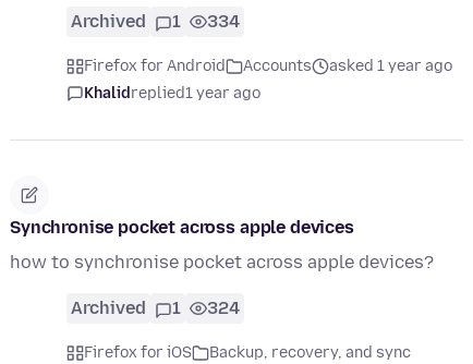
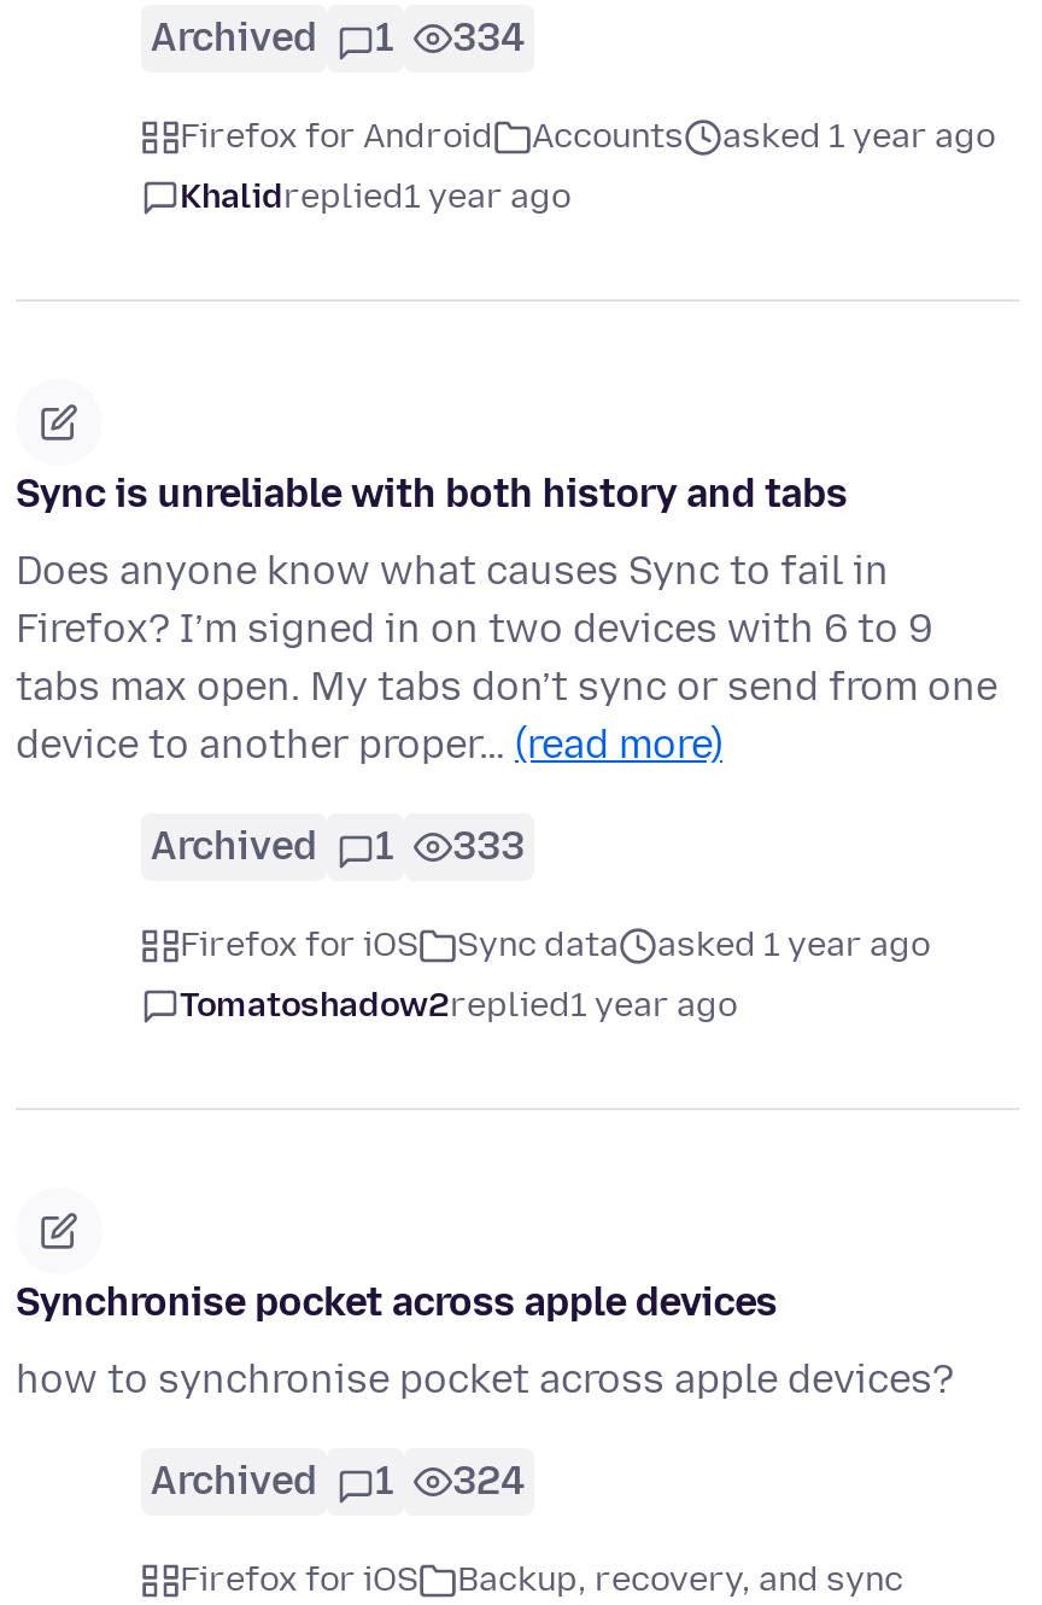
+ Sync is unreliable with both history and tabs
+ Does anyone know what causes Sync to fail in
+ Firefox? I’m signed in on two devices with 6 to 9
+ tabs max open. My tabs don’t sync or send from one
+ device to another proper… (read more)
+ Archived
+ 1
+ 333
+ Firefox for iOS
+ Sync data
+ asked 1 year ago
+ Tomatoshadow2replied1 year ago
